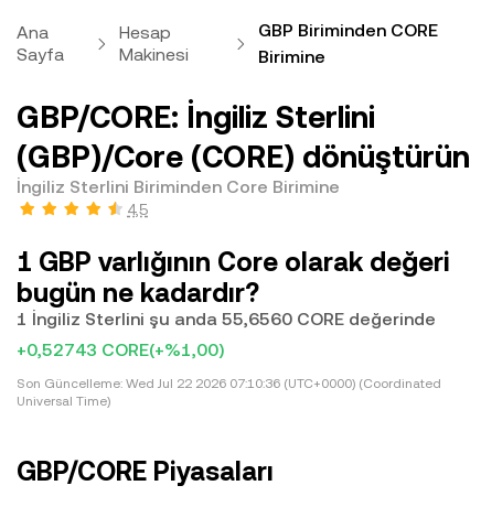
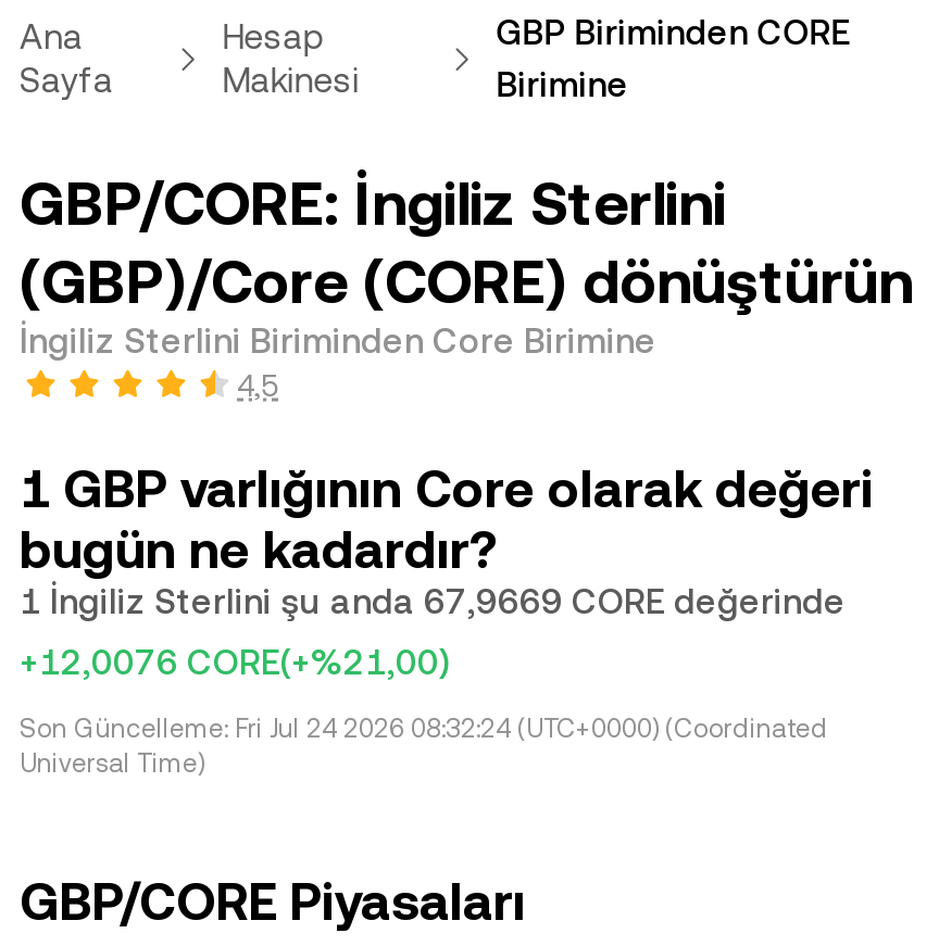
- 1 İngiliz Sterlini şu anda 55,6560 CORE değerinde
+ 1 İngiliz Sterlini şu anda 67,9669 CORE değerinde

- +0,52743 CORE(+%1,00)
+ +12,0076 CORE(+%21,00)

- Son Güncelleme: Wed Jul 22 2026 07:10:36 (UTC+0000) (Coordinated
+ Son Güncelleme: Fri Jul 24 2026 08:32:24 (UTC+0000) (Coordinated
